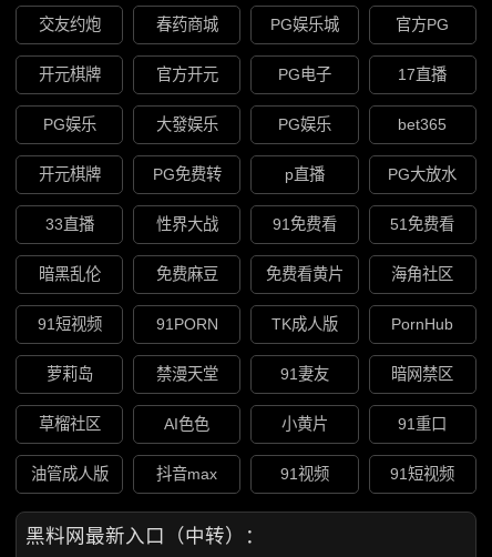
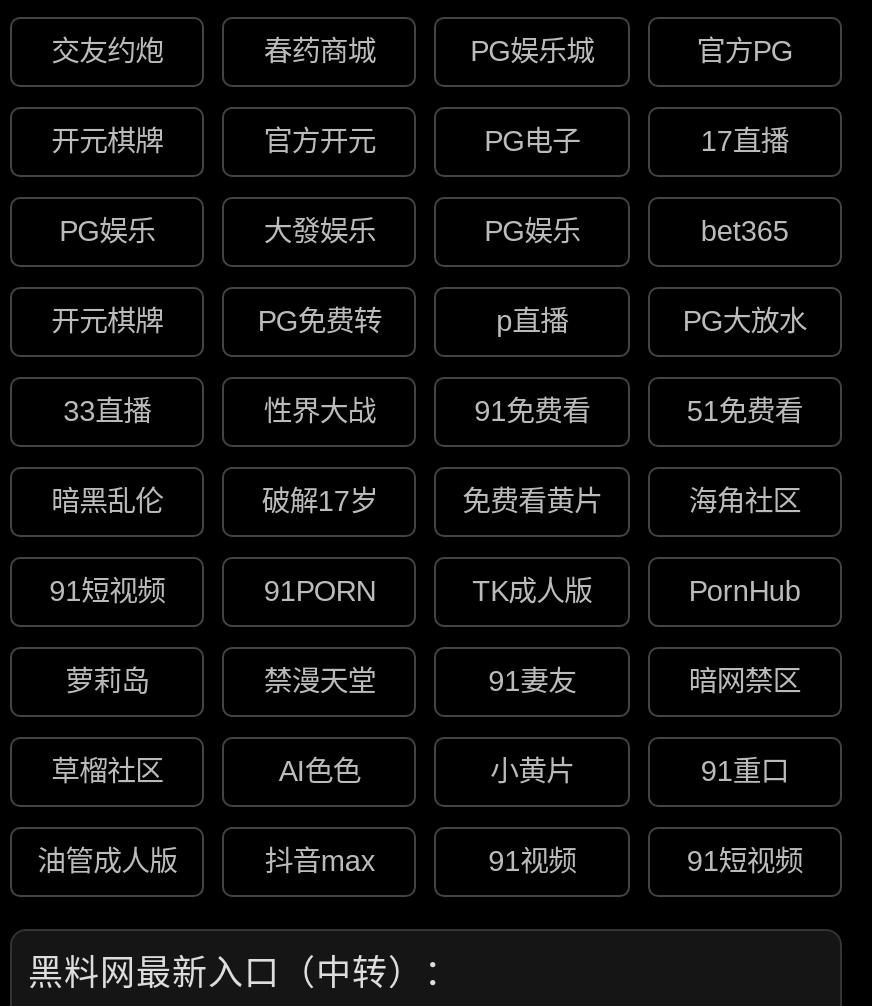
- 免费麻豆
+ 破解17岁
